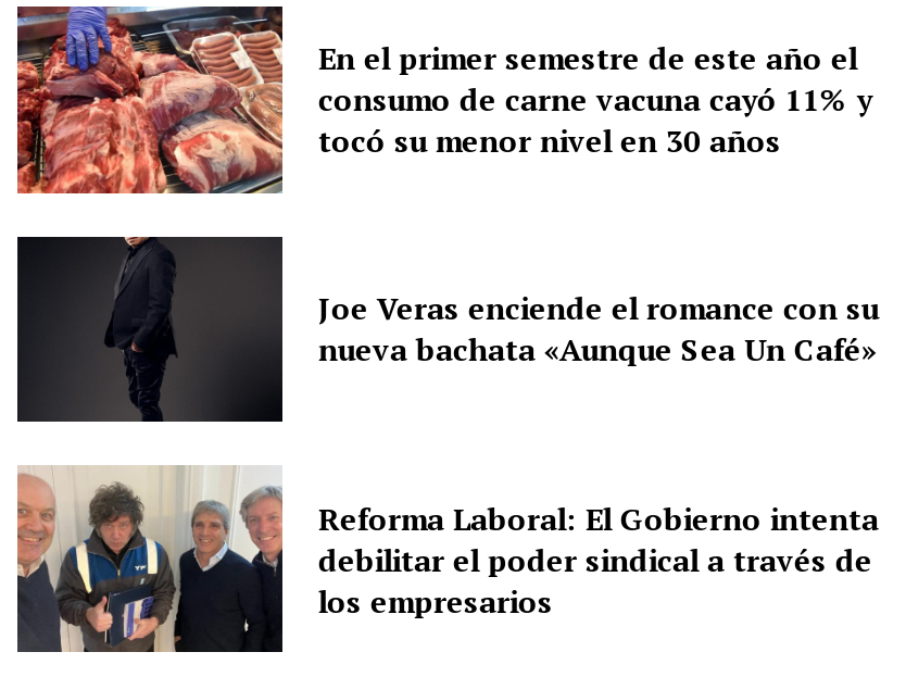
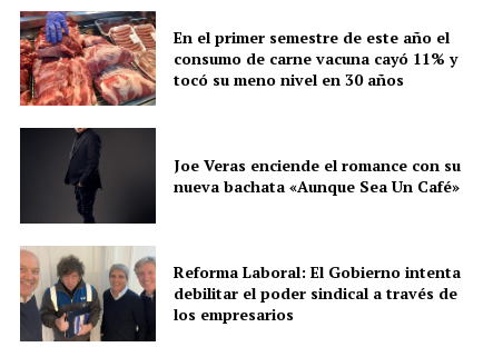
- tocó su menor nivel en 30 años
+ tocó su meno nivel en 30 años
